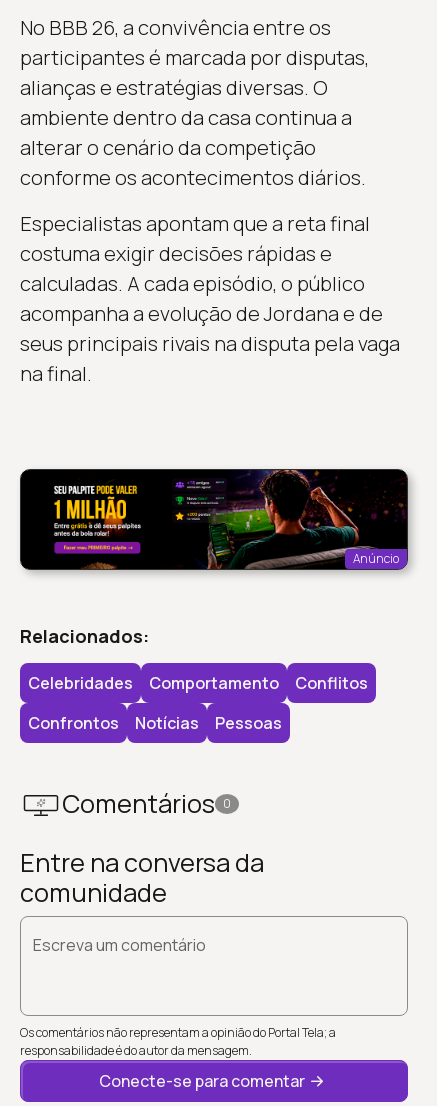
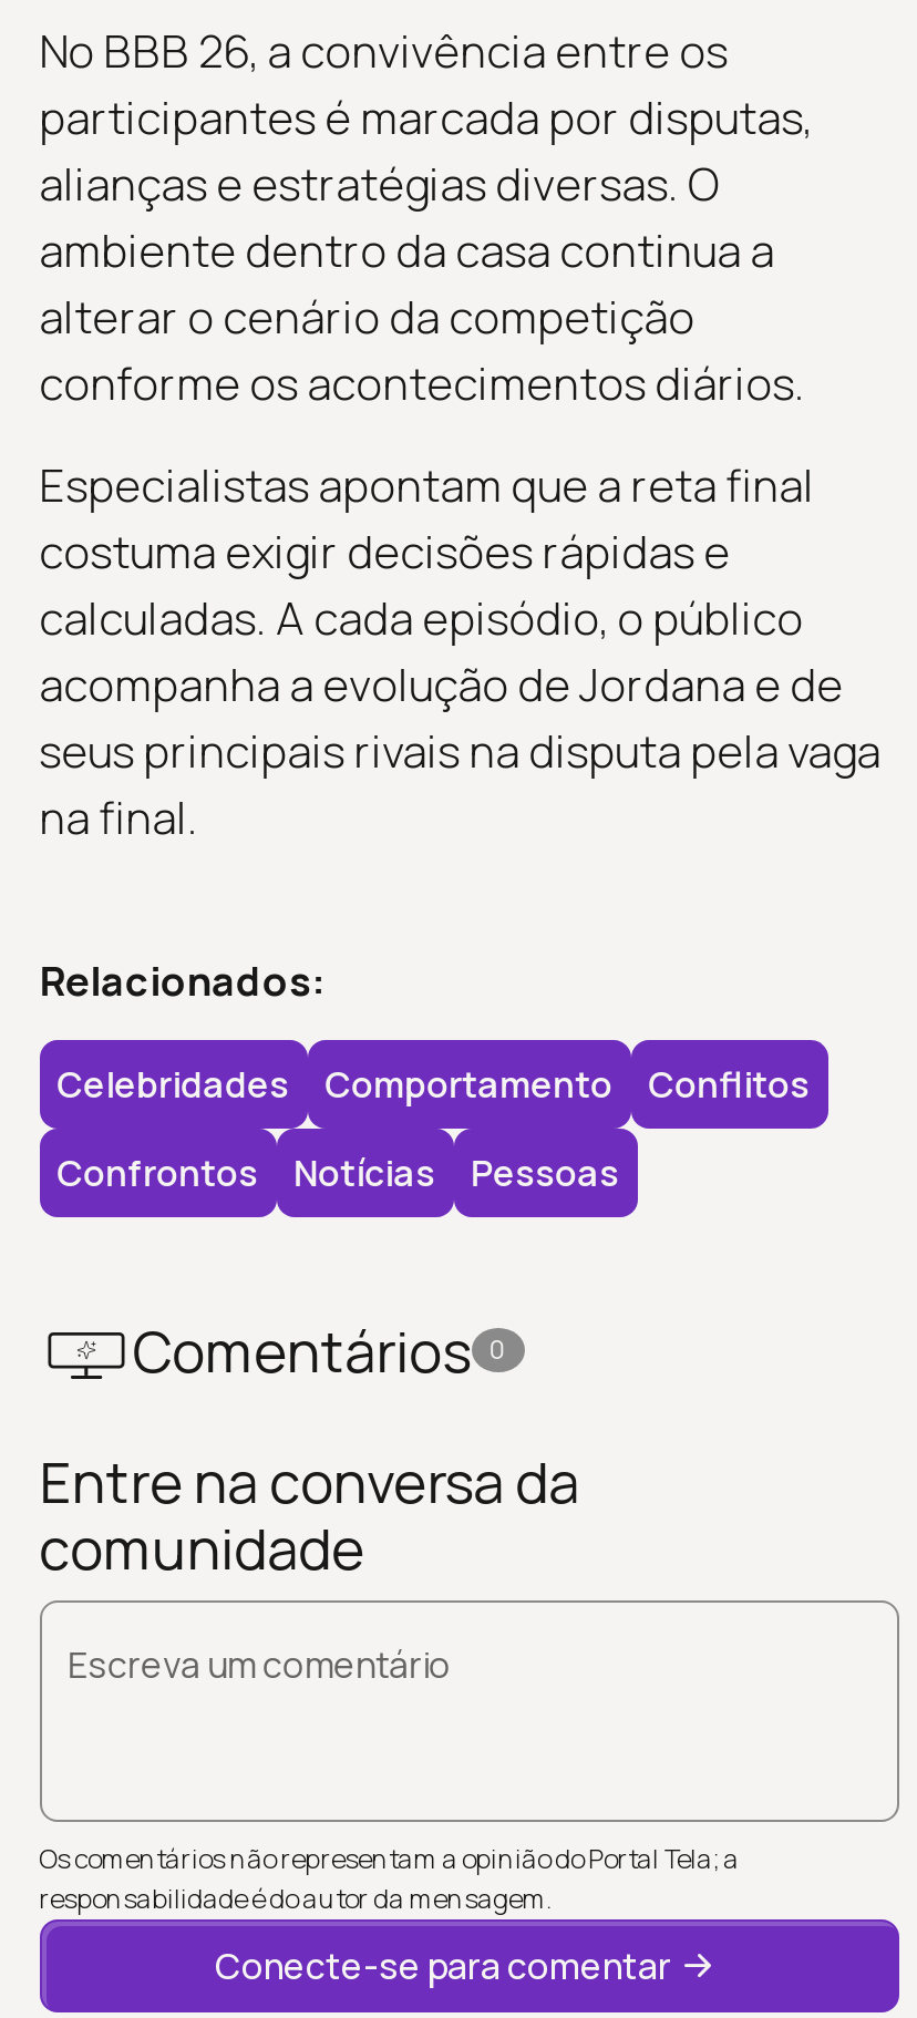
- [image]
- Anúncio
